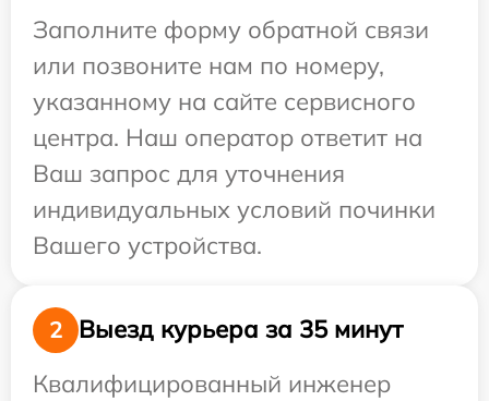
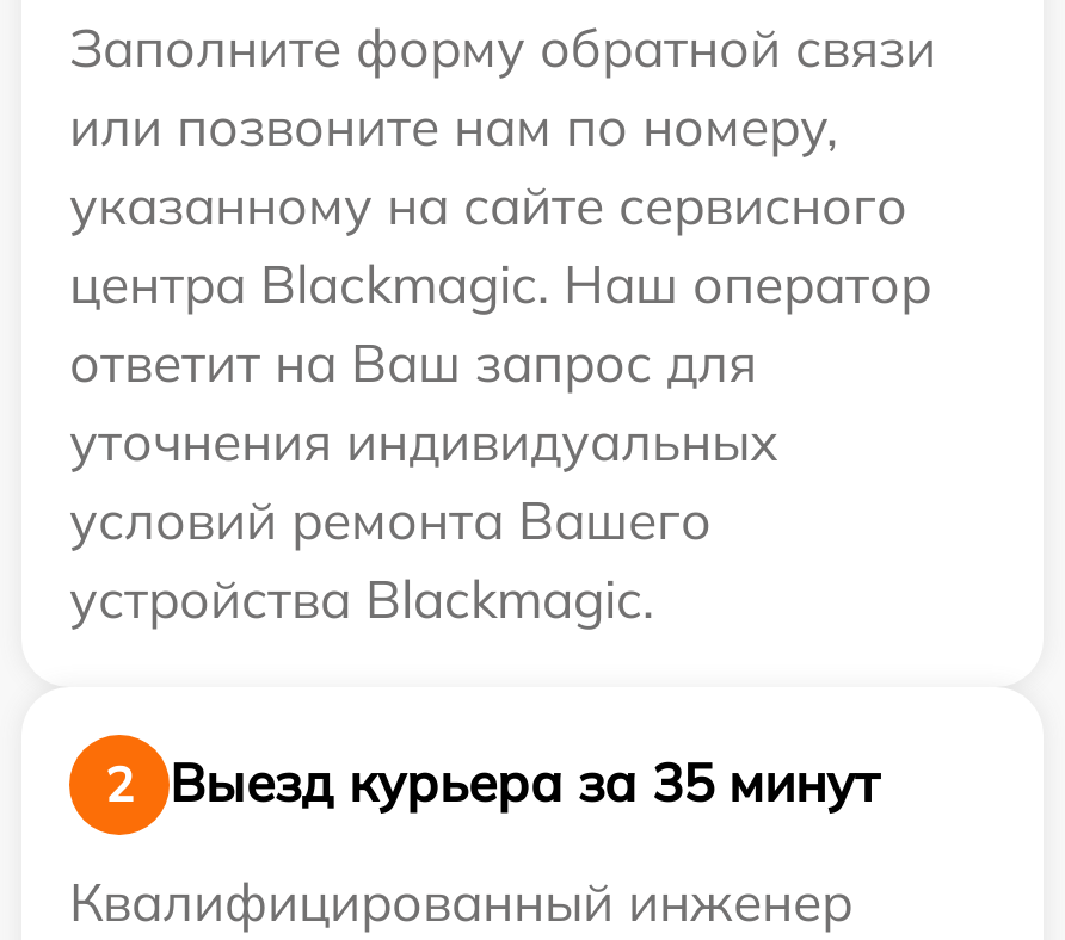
- центра. Наш оператор ответит на
- Ваш запрос для уточнения
- индивидуальных условий починки
- Вашего устройства.
+ центра Blackmagic. Наш оператор
+ ответит на Ваш запрос для
+ уточнения индивидуальных
+ условий ремонта Вашего
+ устройства Blackmagic.
